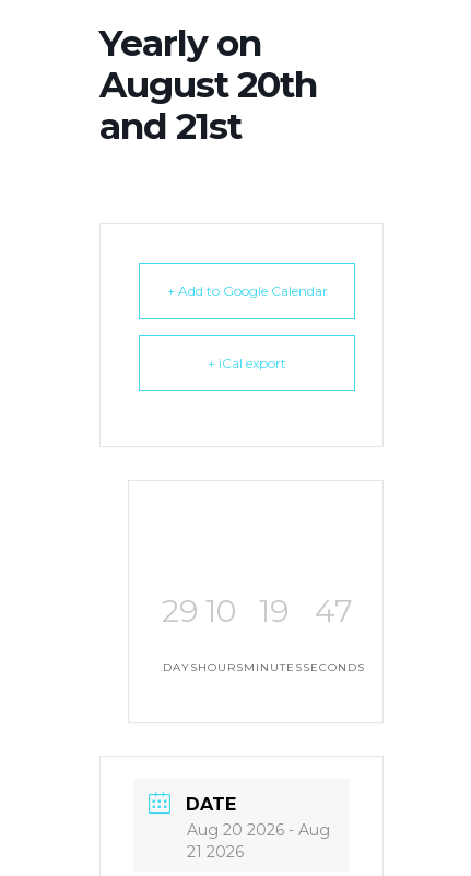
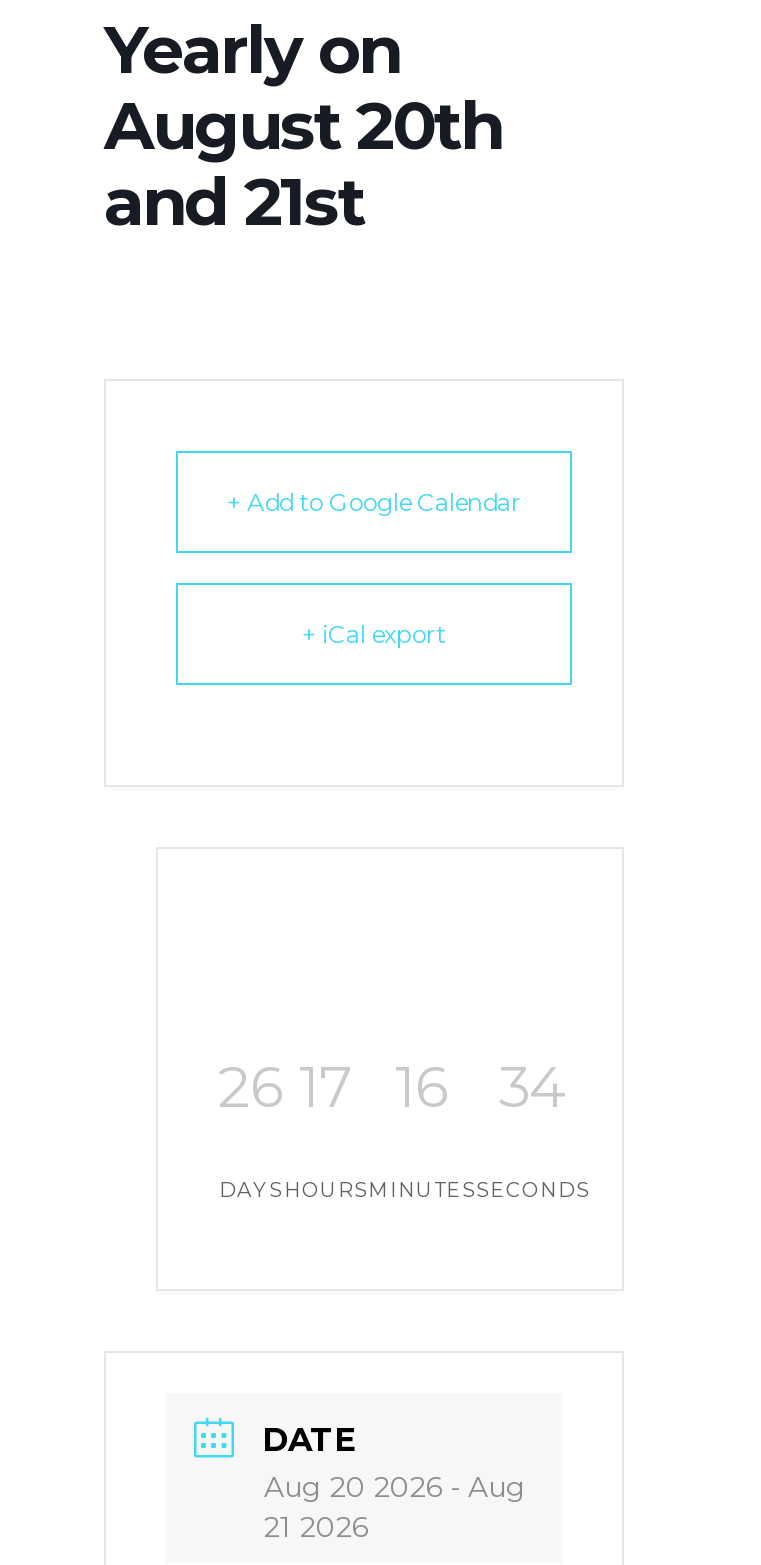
- 29
+ 26

- 10
+ 17

- 19
+ 16

- 47
+ 34
